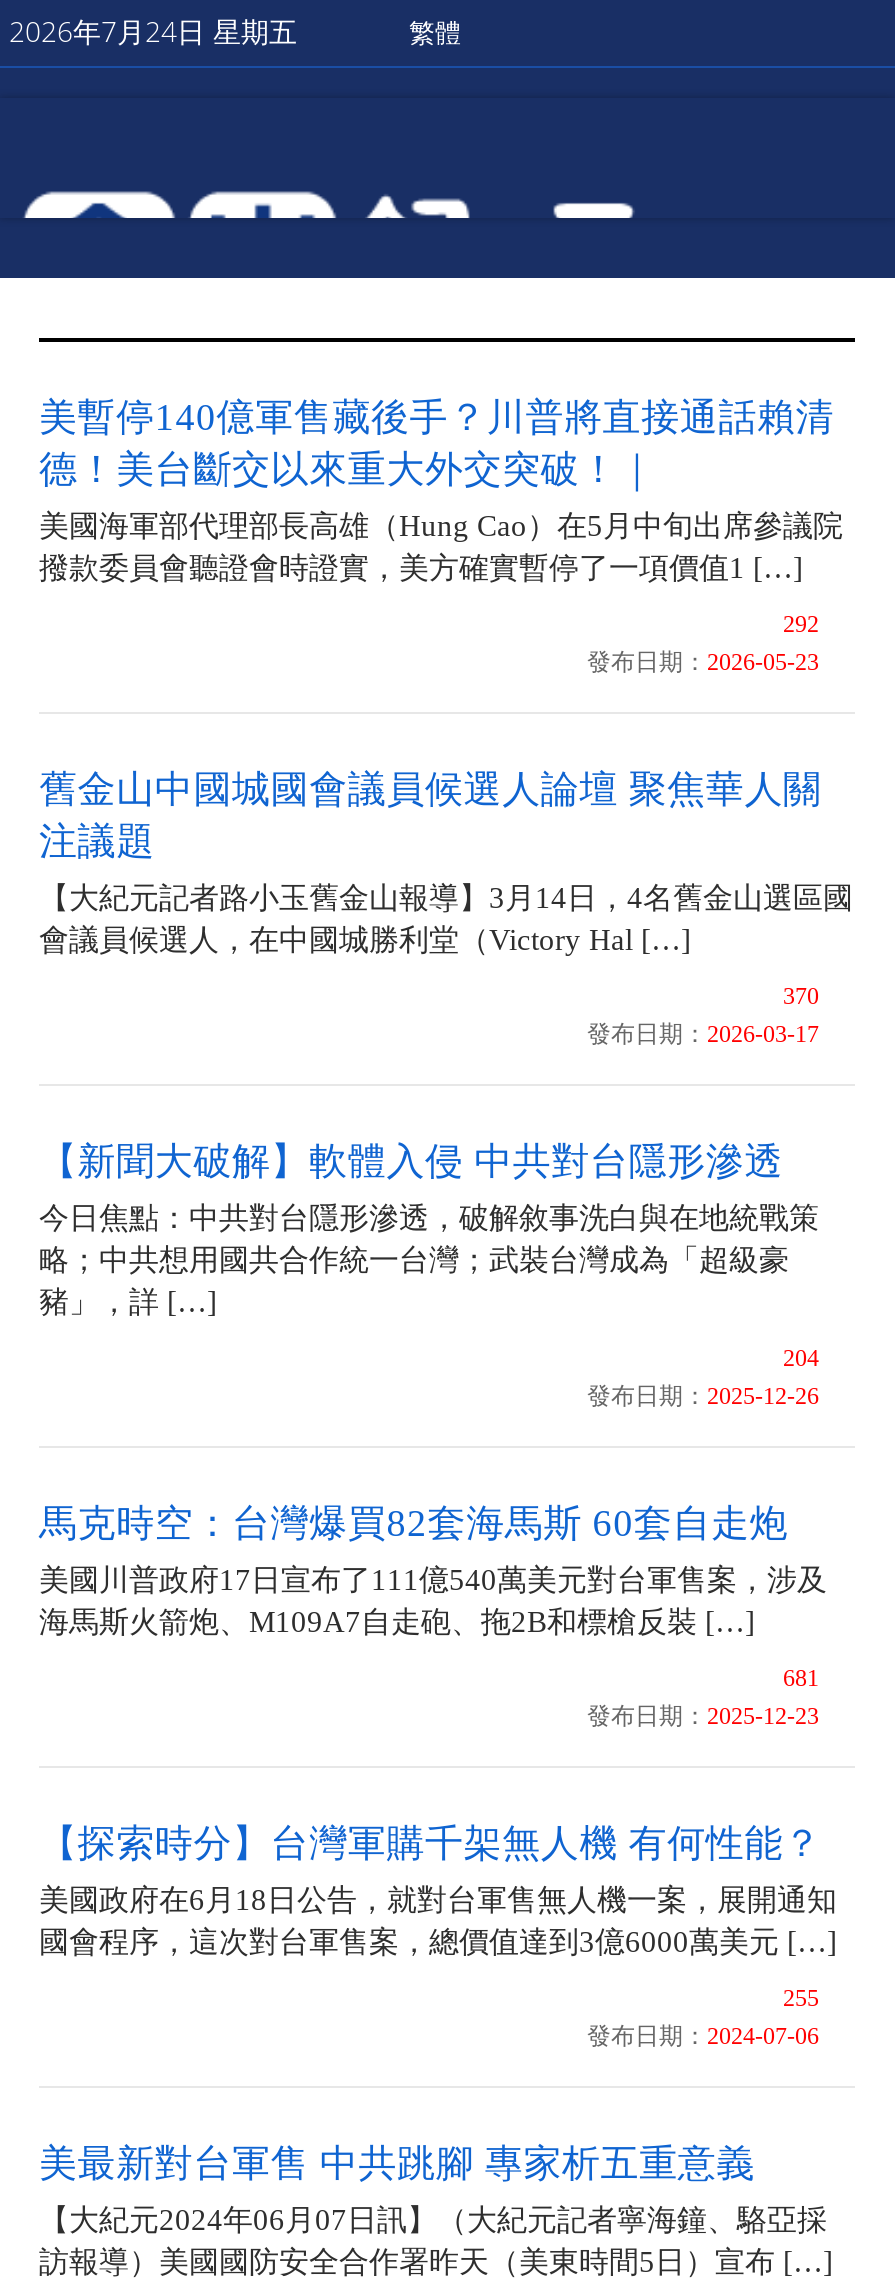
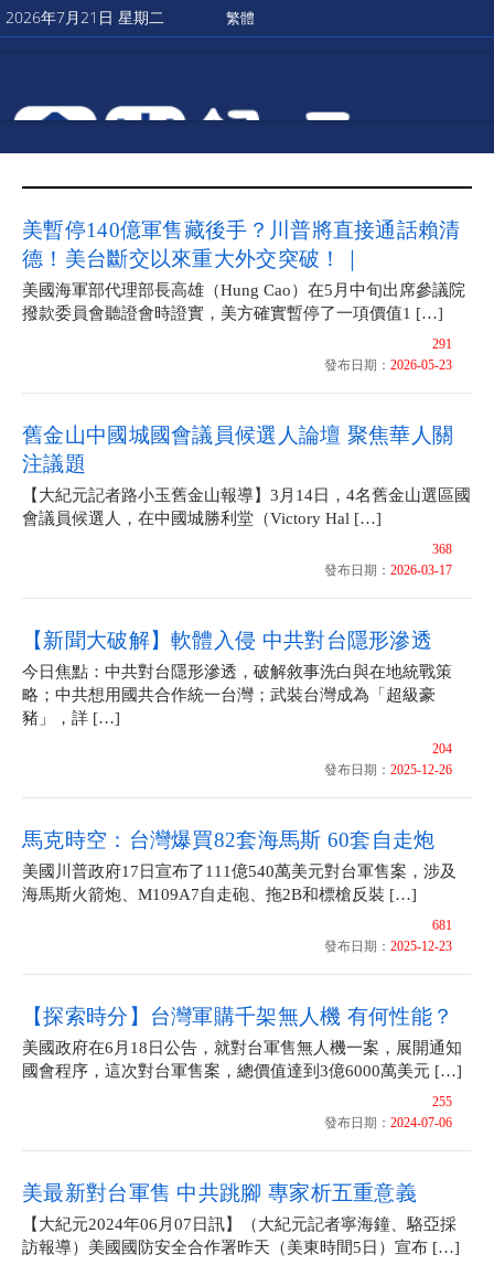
- 2026年7月24日 星期五
+ 2026年7月21日 星期二

- 292
+ 291

- 370
+ 368
